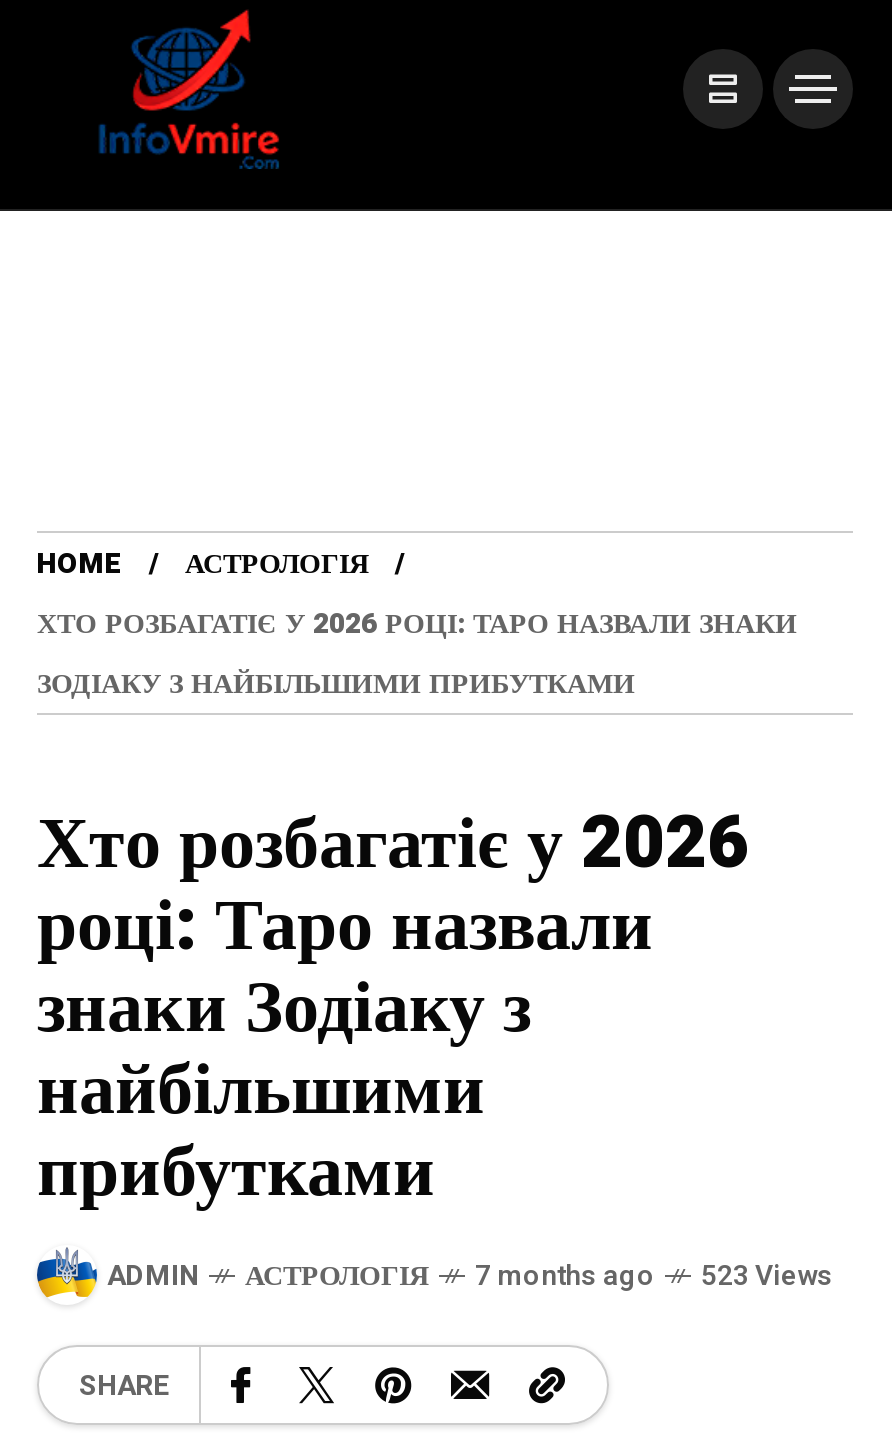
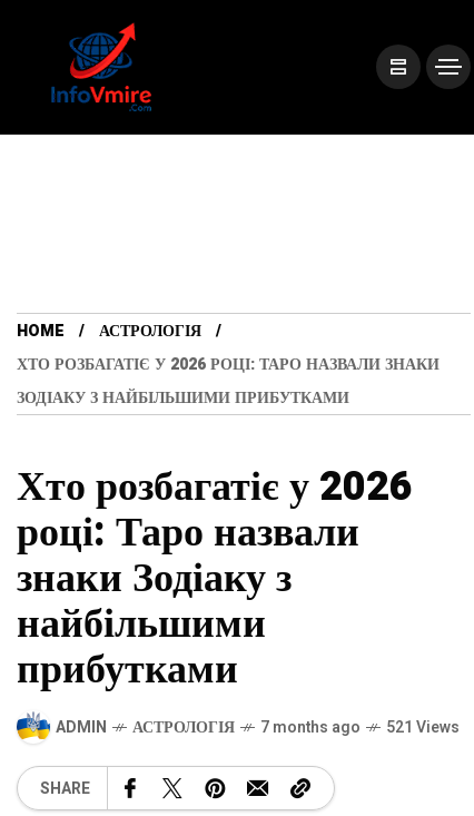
- ADMIN АСТРОЛОГІЯ 7 months ago 523 Views
+ ADMIN АСТРОЛОГІЯ 7 months ago 521 Views
